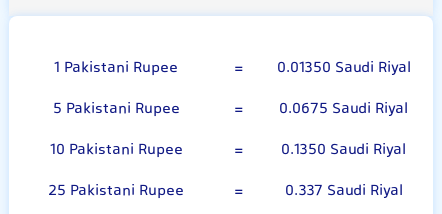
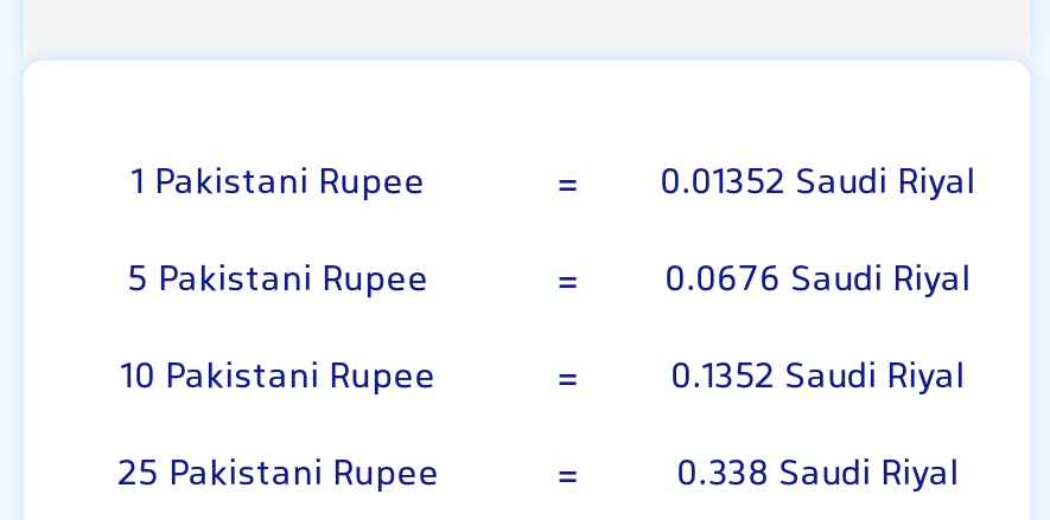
- 0.01350 Saudi Riyal
+ 0.01352 Saudi Riyal

- 0.0675 Saudi Riyal
+ 0.0676 Saudi Riyal

- 0.1350 Saudi Riyal
+ 0.1352 Saudi Riyal

- 0.337 Saudi Riyal
+ 0.338 Saudi Riyal
